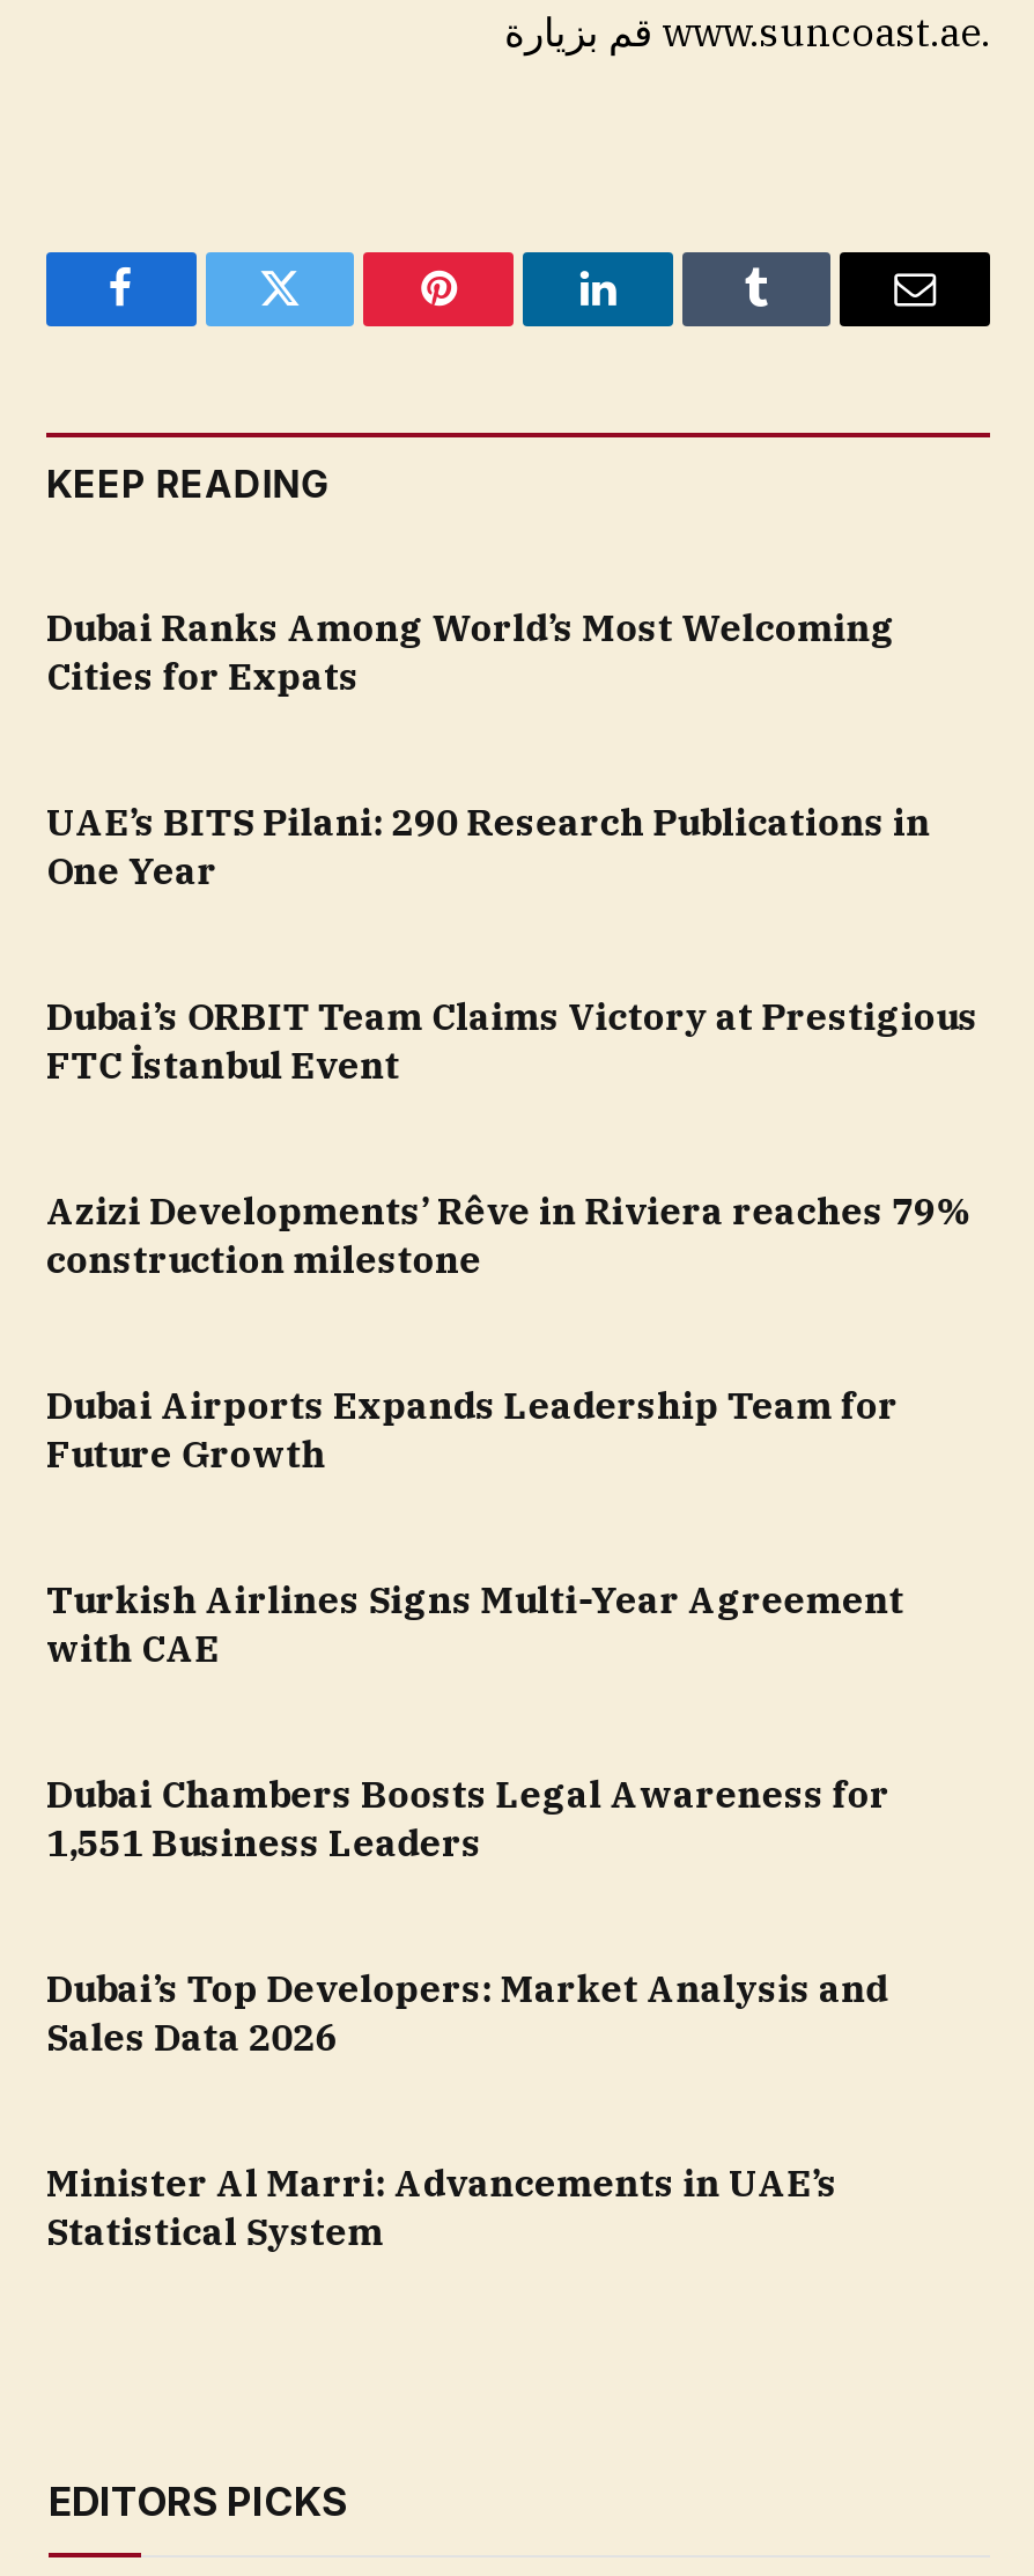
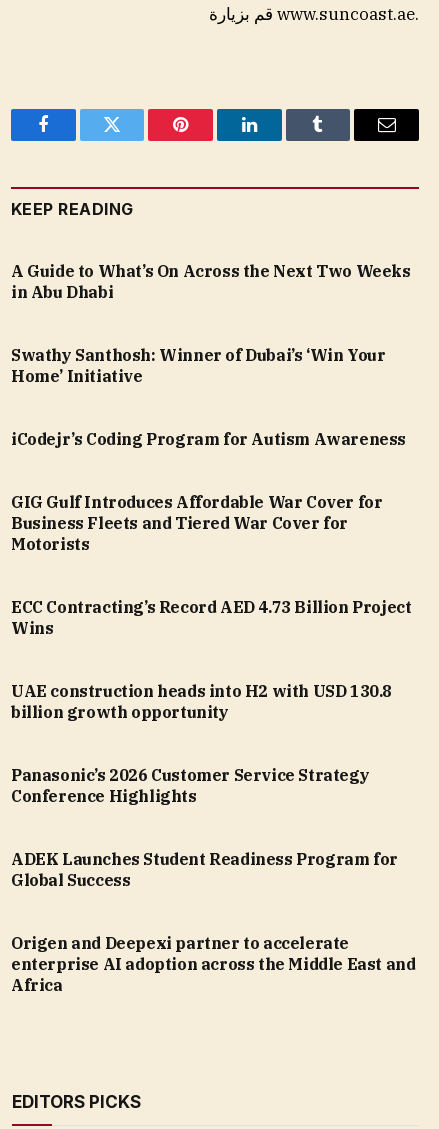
- Dubai Ranks Among World’s Most Welcoming
- Cities for Expats
+ A Guide to What’s On Across the Next Two Weeks
+ in Abu Dhabi

- UAE’s BITS Pilani: 290 Research Publications in
- One Year
+ Swathy Santhosh: Winner of Dubai’s ‘Win Your
+ Home’ Initiative

- Dubai’s ORBIT Team Claims Victory at Prestigious
- FTC İstanbul Event
+ iCodejr’s Coding Program for Autism Awareness

- Azizi Developments’ Rêve in Riviera reaches 79%
- construction milestone
+ GIG Gulf Introduces Affordable War Cover for
+ Business Fleets and Tiered War Cover for
+ Motorists

- Dubai Airports Expands Leadership Team for
- Future Growth
+ ECC Contracting’s Record AED 4.73 Billion Project
+ Wins

- Turkish Airlines Signs Multi-Year Agreement
- with CAE
+ UAE construction heads into H2 with USD 130.8
+ billion growth opportunity

- Dubai Chambers Boosts Legal Awareness for
- 1,551 Business Leaders
+ Panasonic’s 2026 Customer Service Strategy
+ Conference Highlights

- Dubai’s Top Developers: Market Analysis and
- Sales Data 2026
+ ADEK Launches Student Readiness Program for
+ Global Success

- Minister Al Marri: Advancements in UAE’s
- Statistical System
+ Origen and Deepexi partner to accelerate
+ enterprise AI adoption across the Middle East and
+ Africa
